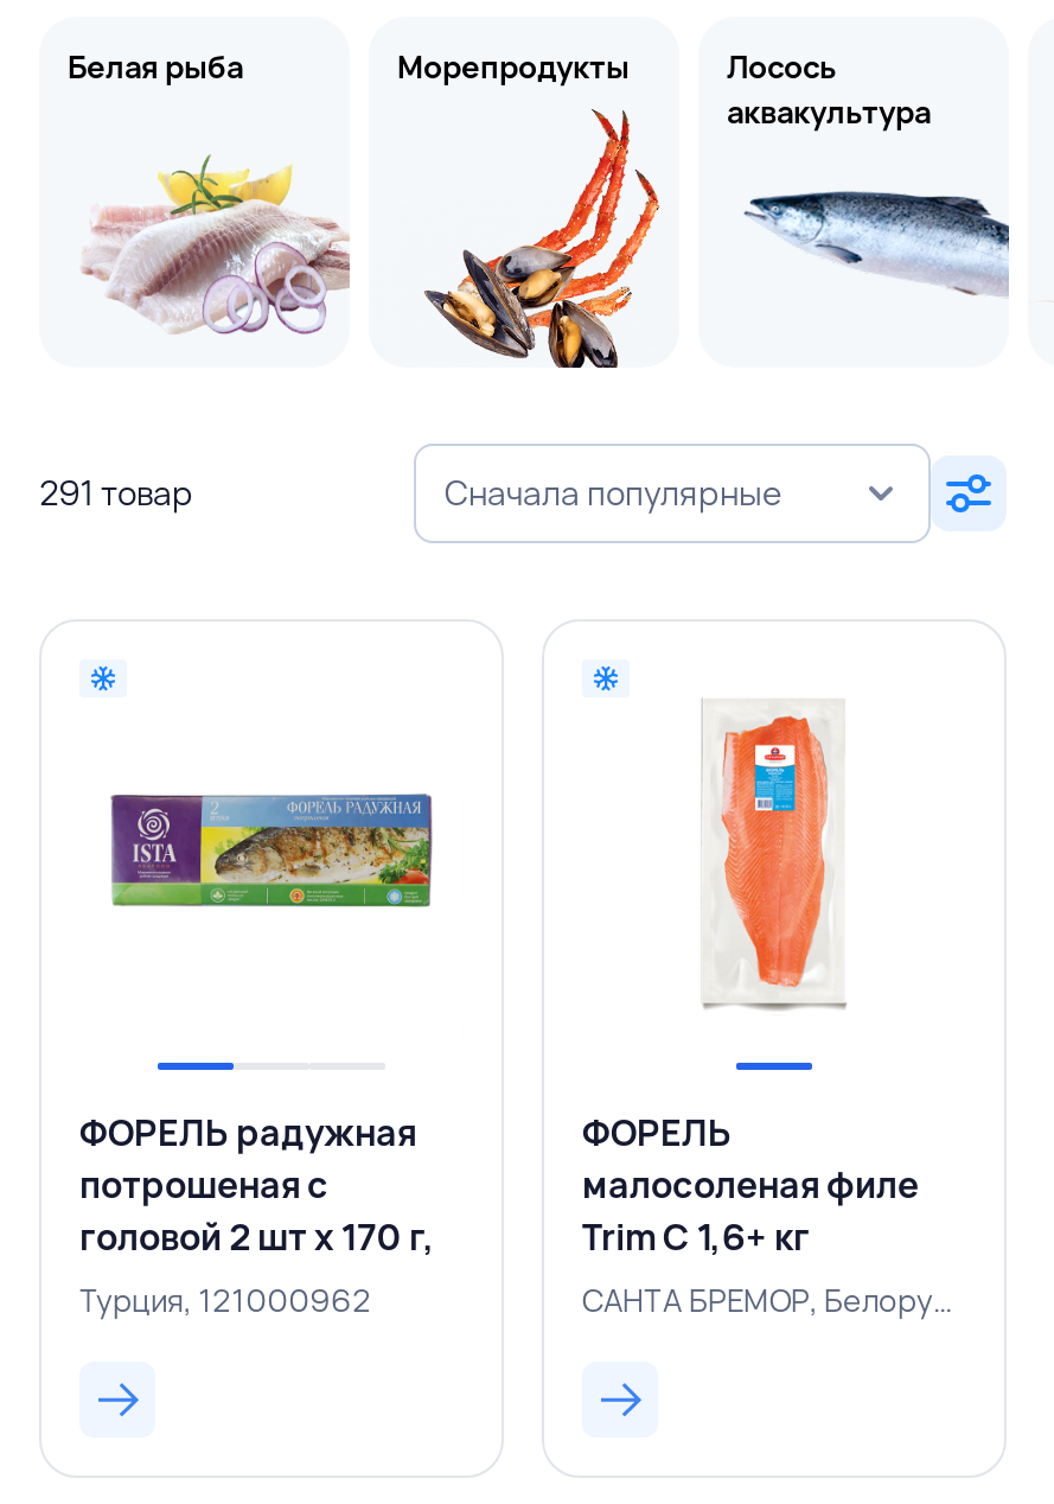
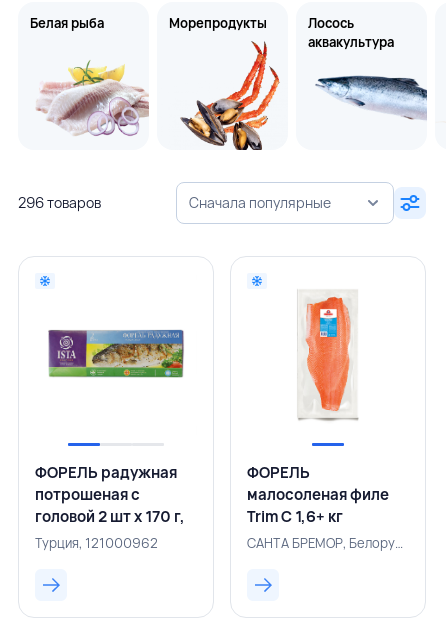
- 291 товар
+ 296 товаров
